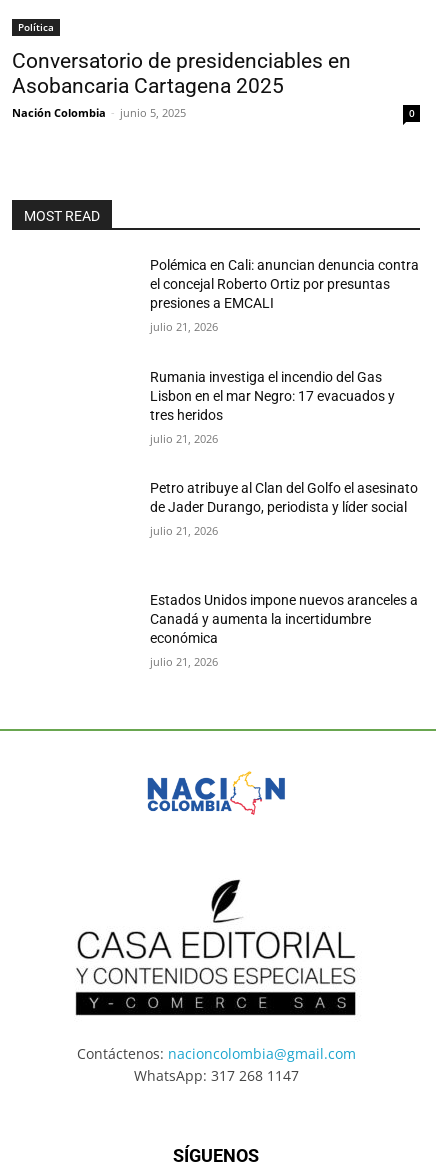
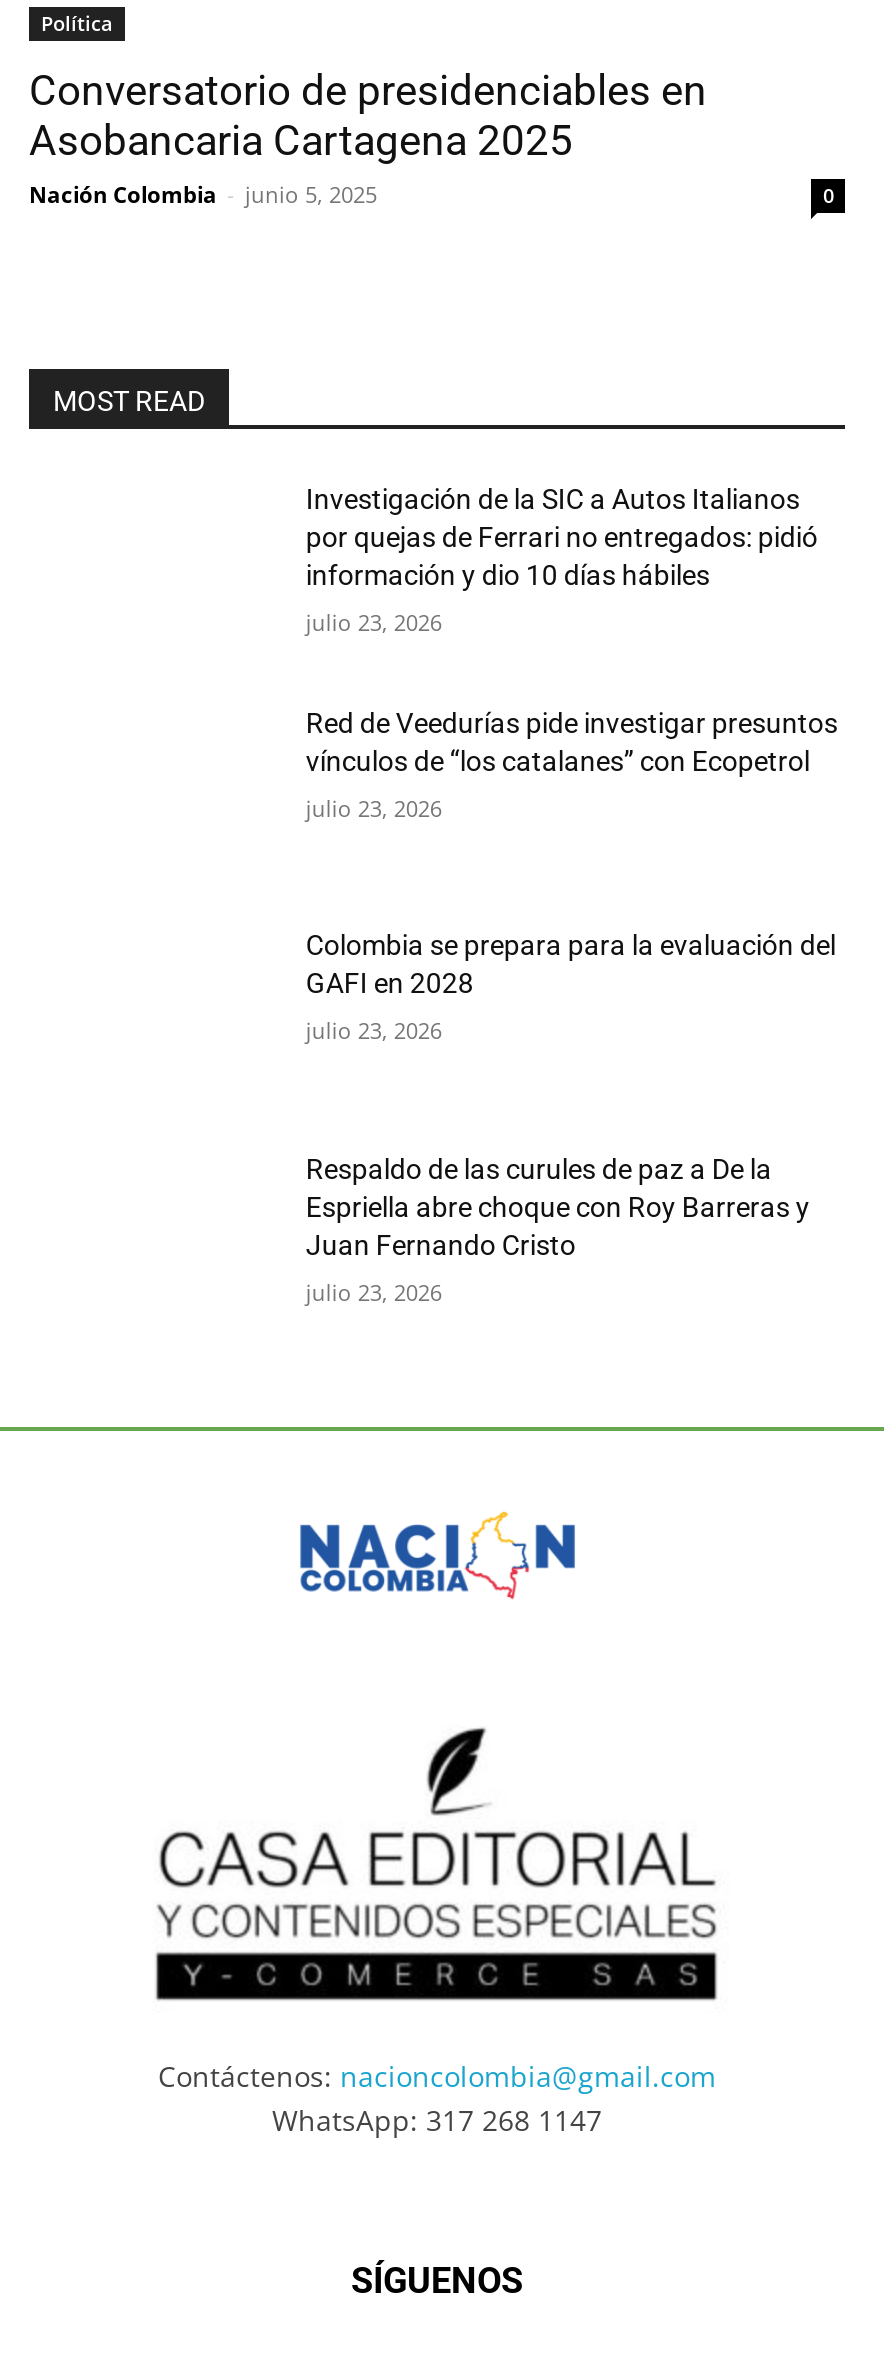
- Polémica en Cali: anuncian denuncia contra
- el concejal Roberto Ortiz por presuntas
- presiones a EMCALI
+ Investigación de la SIC a Autos Italianos
+ por quejas de Ferrari no entregados: pidió
+ información y dio 10 días hábiles

- julio 21, 2026
+ julio 23, 2026

- Rumania investiga el incendio del Gas
- Lisbon en el mar Negro: 17 evacuados y
- tres heridos
+ Red de Veedurías pide investigar presuntos
+ vínculos de “los catalanes” con Ecopetrol

- julio 21, 2026
+ julio 23, 2026

- Petro atribuye al Clan del Golfo el asesinato
- de Jader Durango, periodista y líder social
+ Colombia se prepara para la evaluación del
+ GAFI en 2028

- julio 21, 2026
+ julio 23, 2026

- Estados Unidos impone nuevos aranceles a
- Canadá y aumenta la incertidumbre
- económica
+ Respaldo de las curules de paz a De la
+ Espriella abre choque con Roy Barreras y
+ Juan Fernando Cristo

- julio 21, 2026
+ julio 23, 2026
